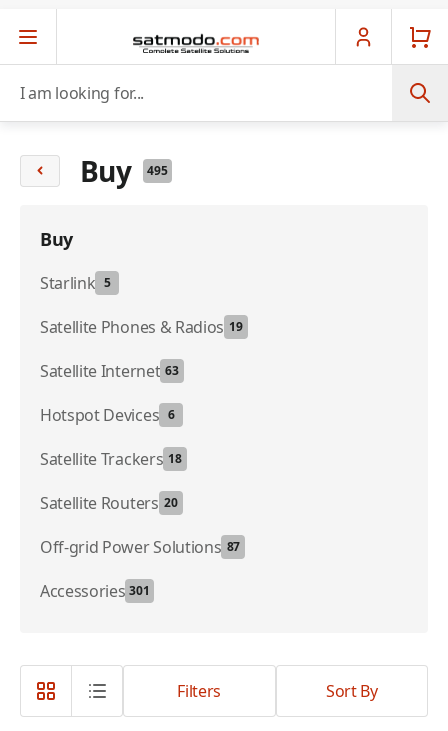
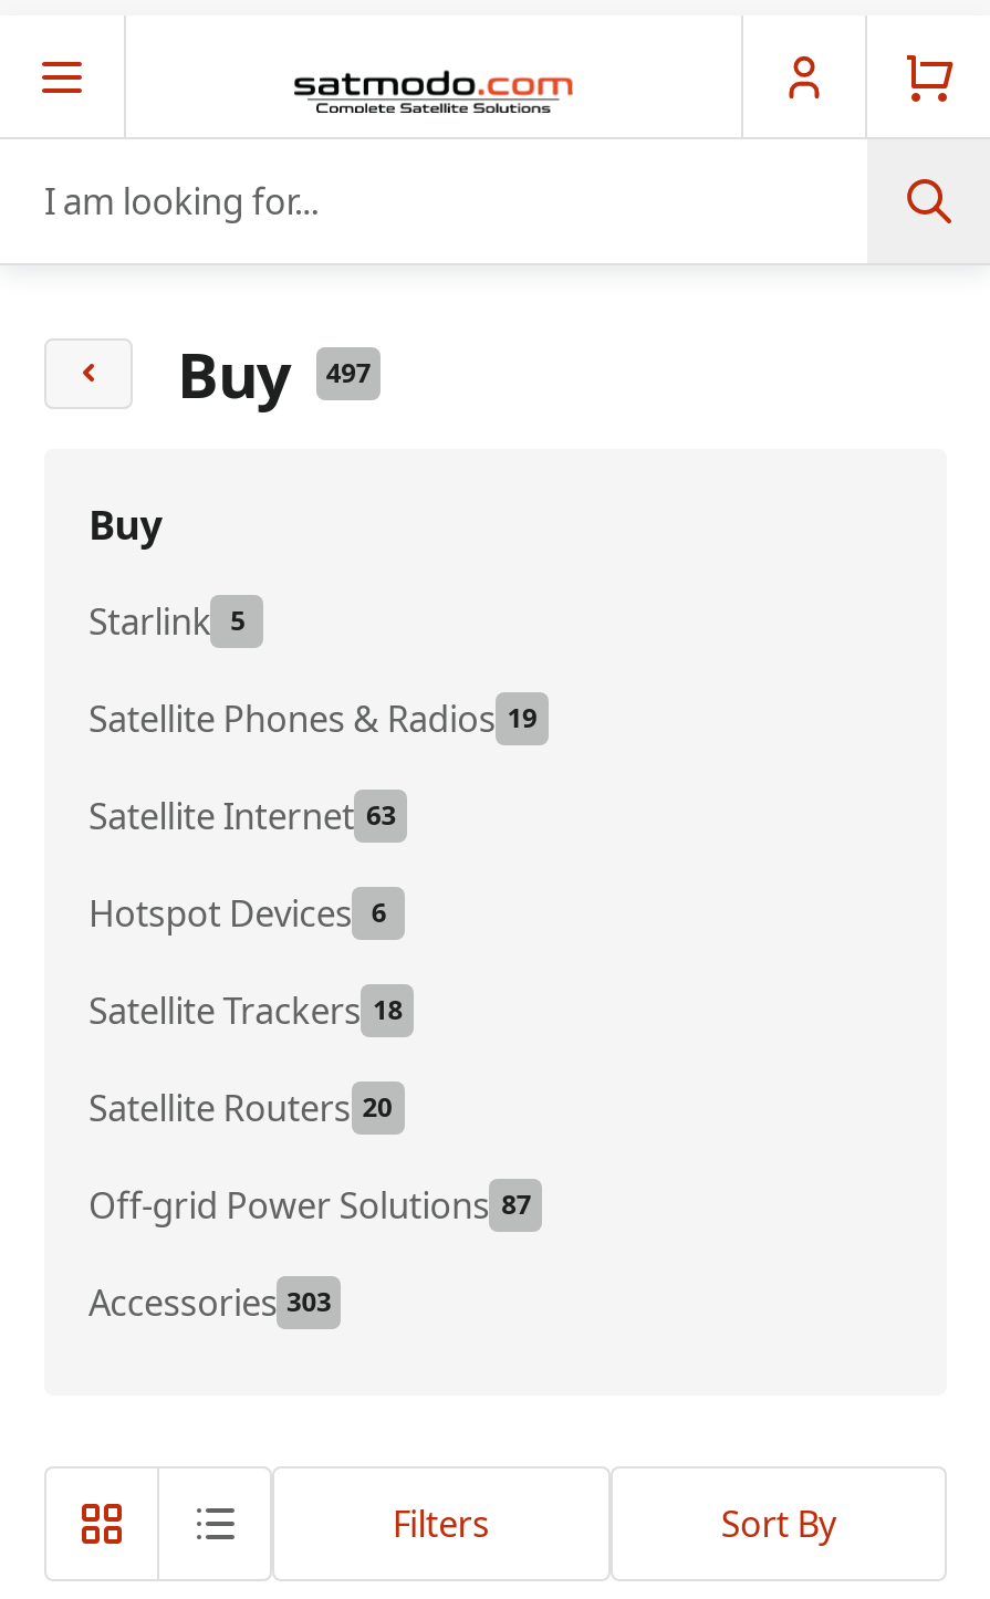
- Buy 495
+ Buy 497

- Accessories 301
+ Accessories 303
